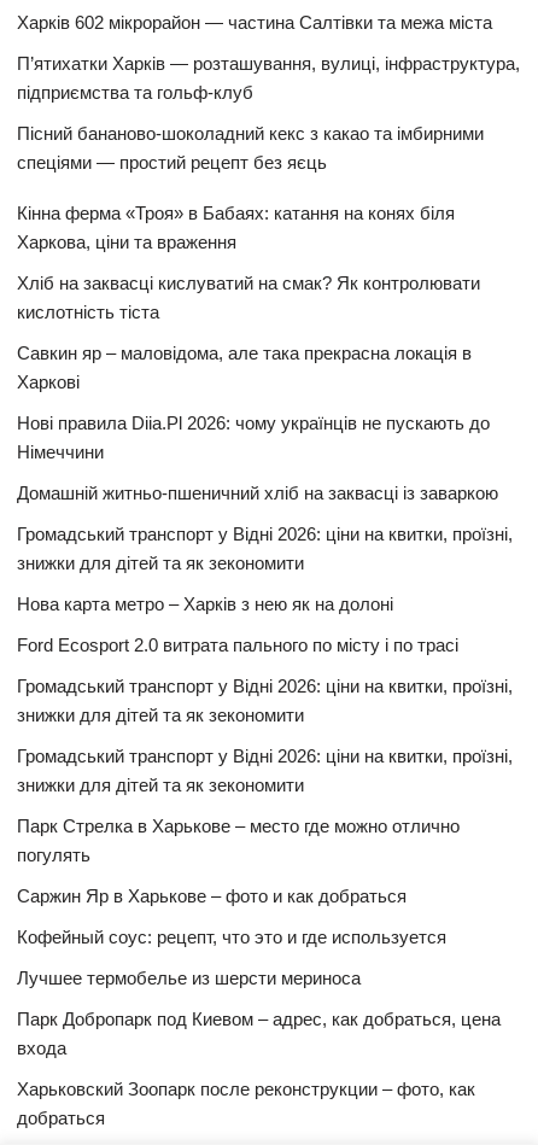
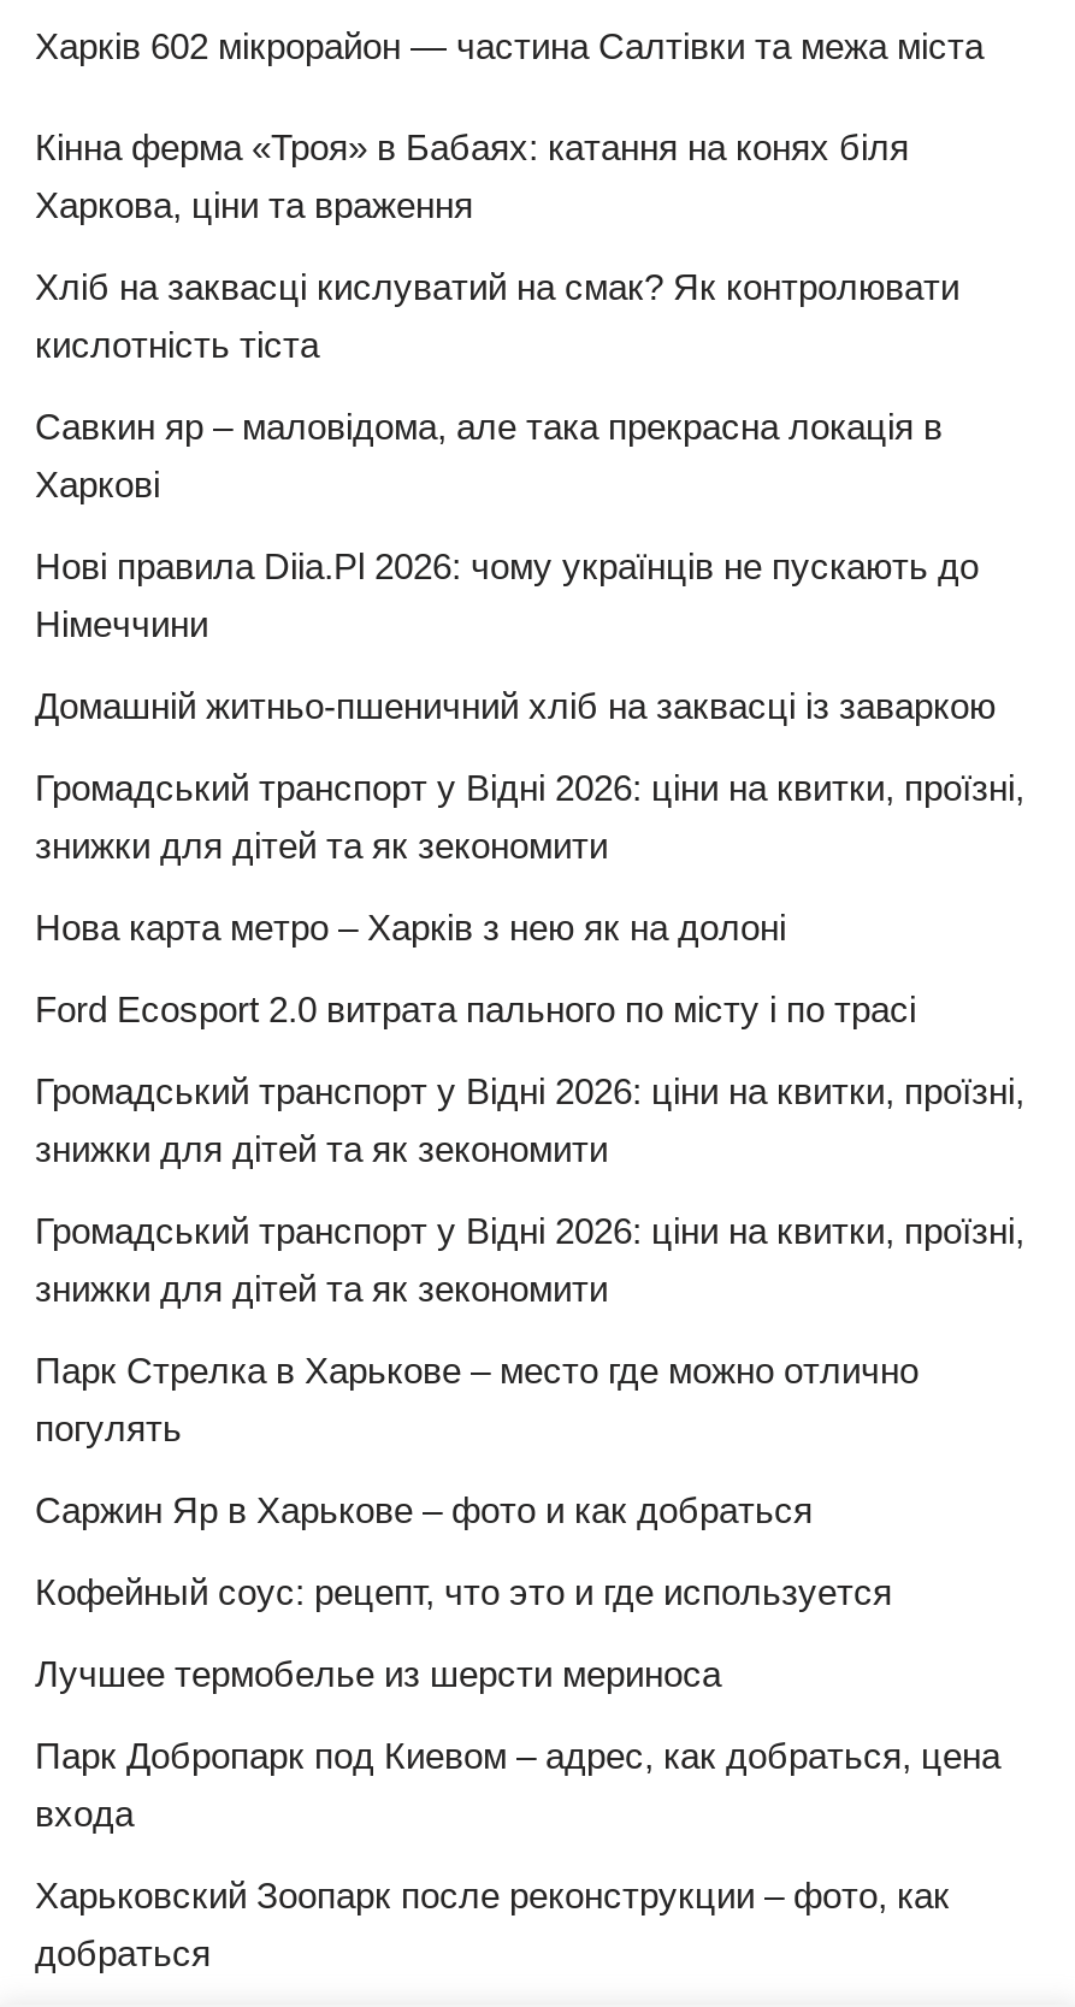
- П’ятихатки Харків — розташування, вулиці, інфраструктура,
- підприємства та гольф-клуб
- Пісний бананово-шоколадний кекс з какао та імбирними
- спеціями — простий рецепт без яєць
